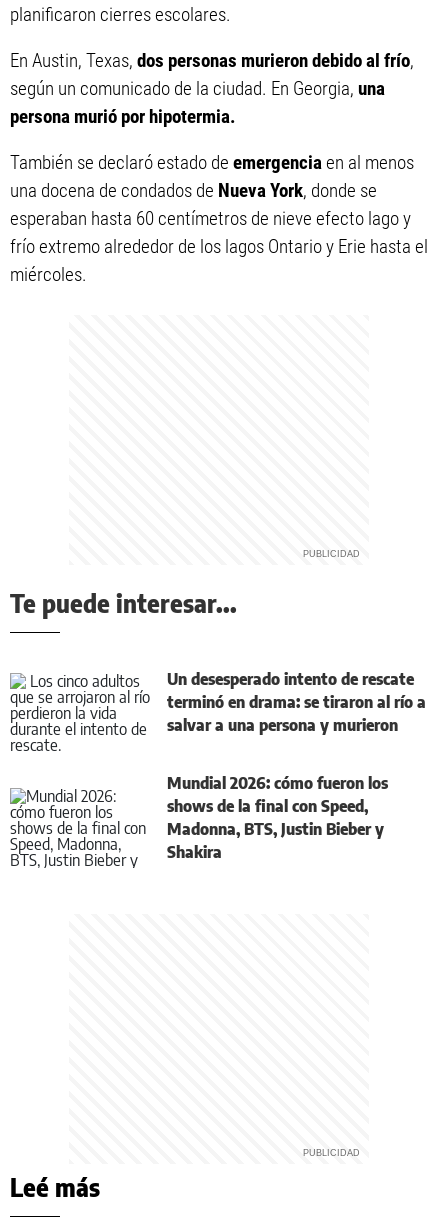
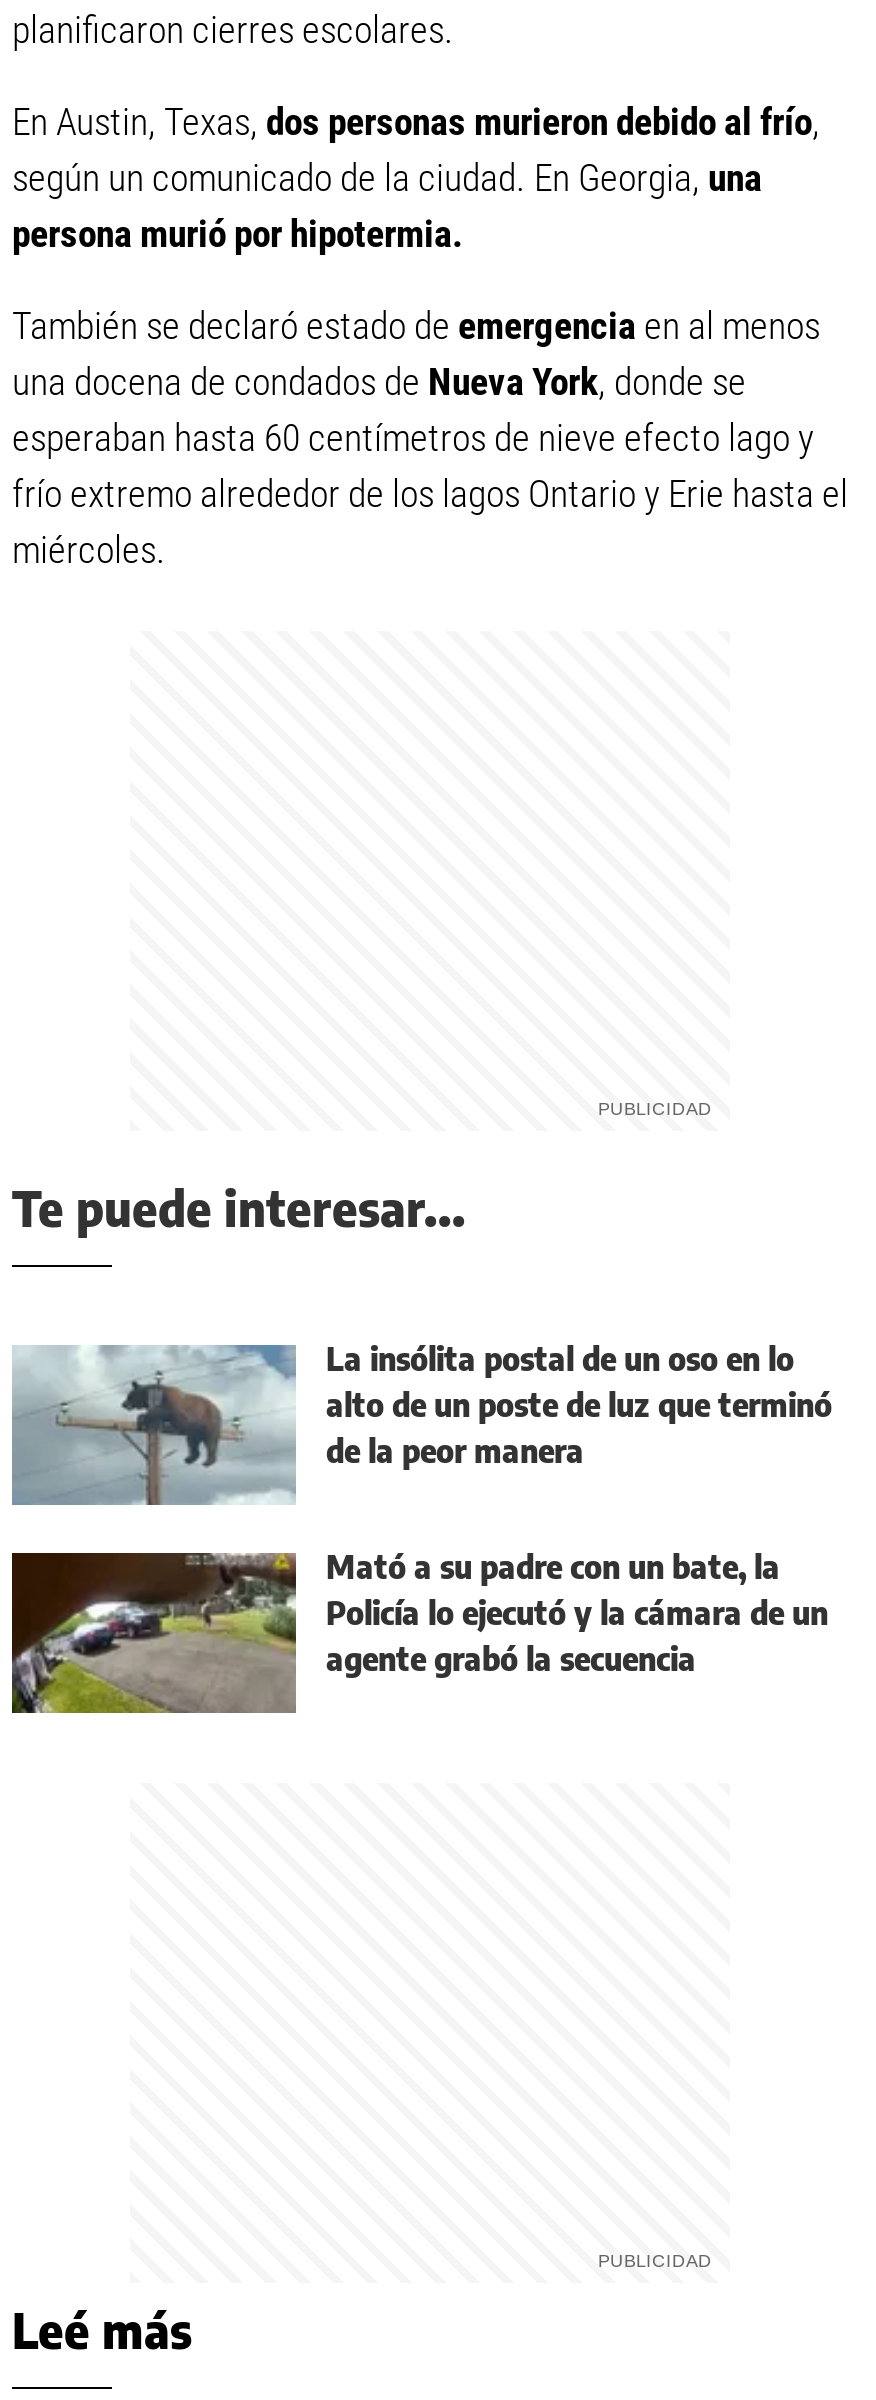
- [image]
- Un desesperado intento de rescate
- terminó en drama: se tiraron al río a
- salvar a una persona y murieron
+ [image]
+ La insólita postal de un oso en lo
+ alto de un poste de luz que terminó
+ de la peor manera

- [image]
- Mundial 2026: cómo fueron los
- shows de la final con Speed,
- Madonna, BTS, Justin Bieber y
- Shakira
+ [image]
+ Mató a su padre con un bate, la
+ Policía lo ejecutó y la cámara de un
+ agente grabó la secuencia
